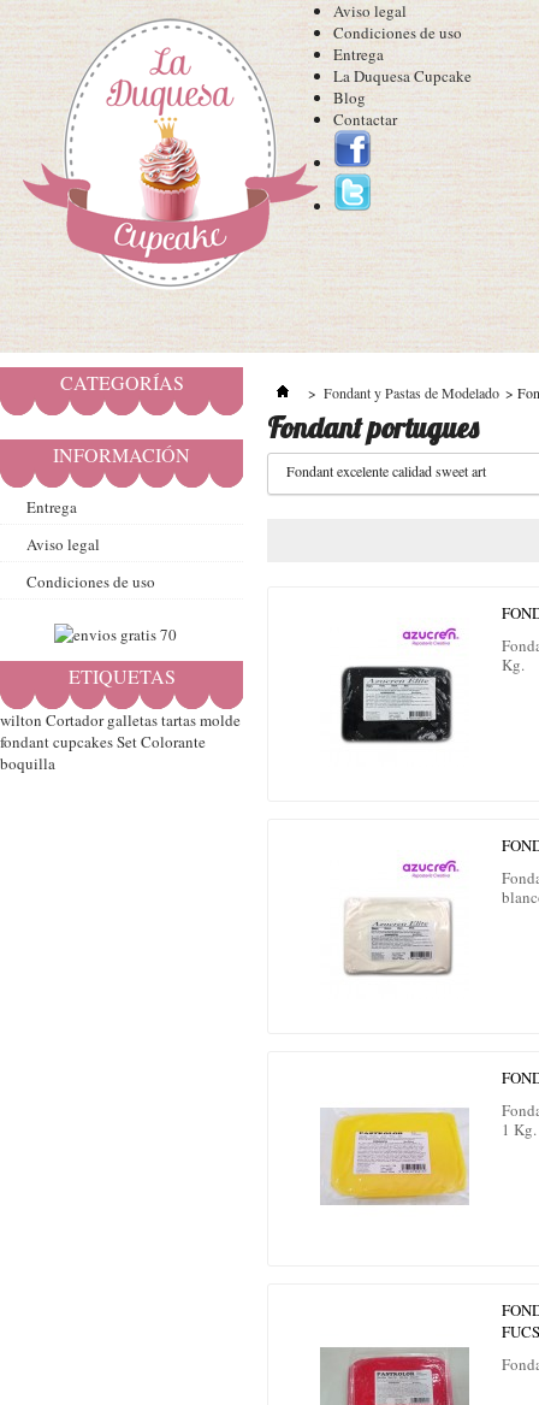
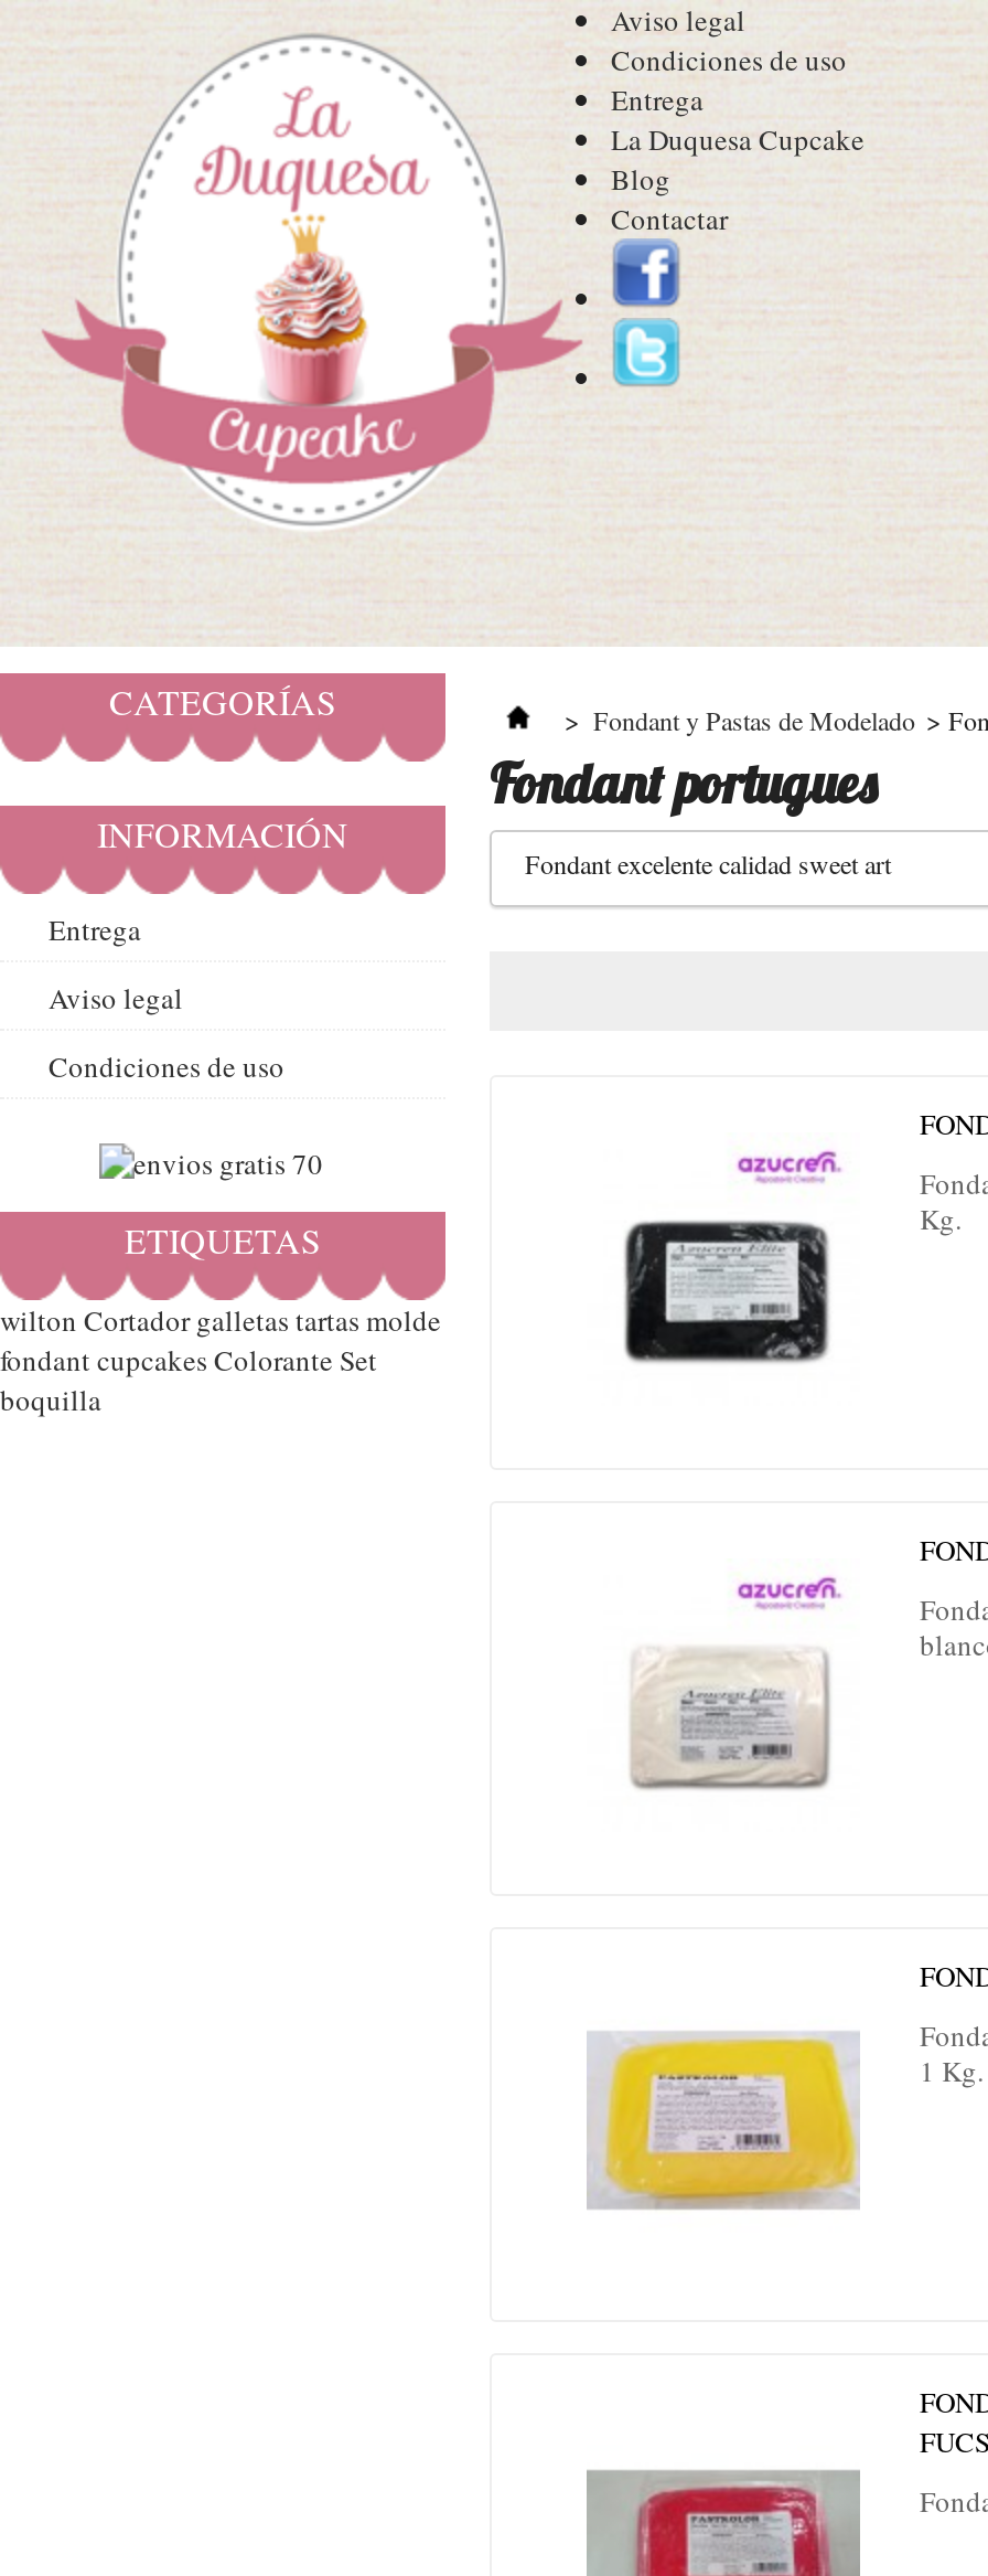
- fondant cupcakes Set Colorante
+ fondant cupcakes Colorante Set
